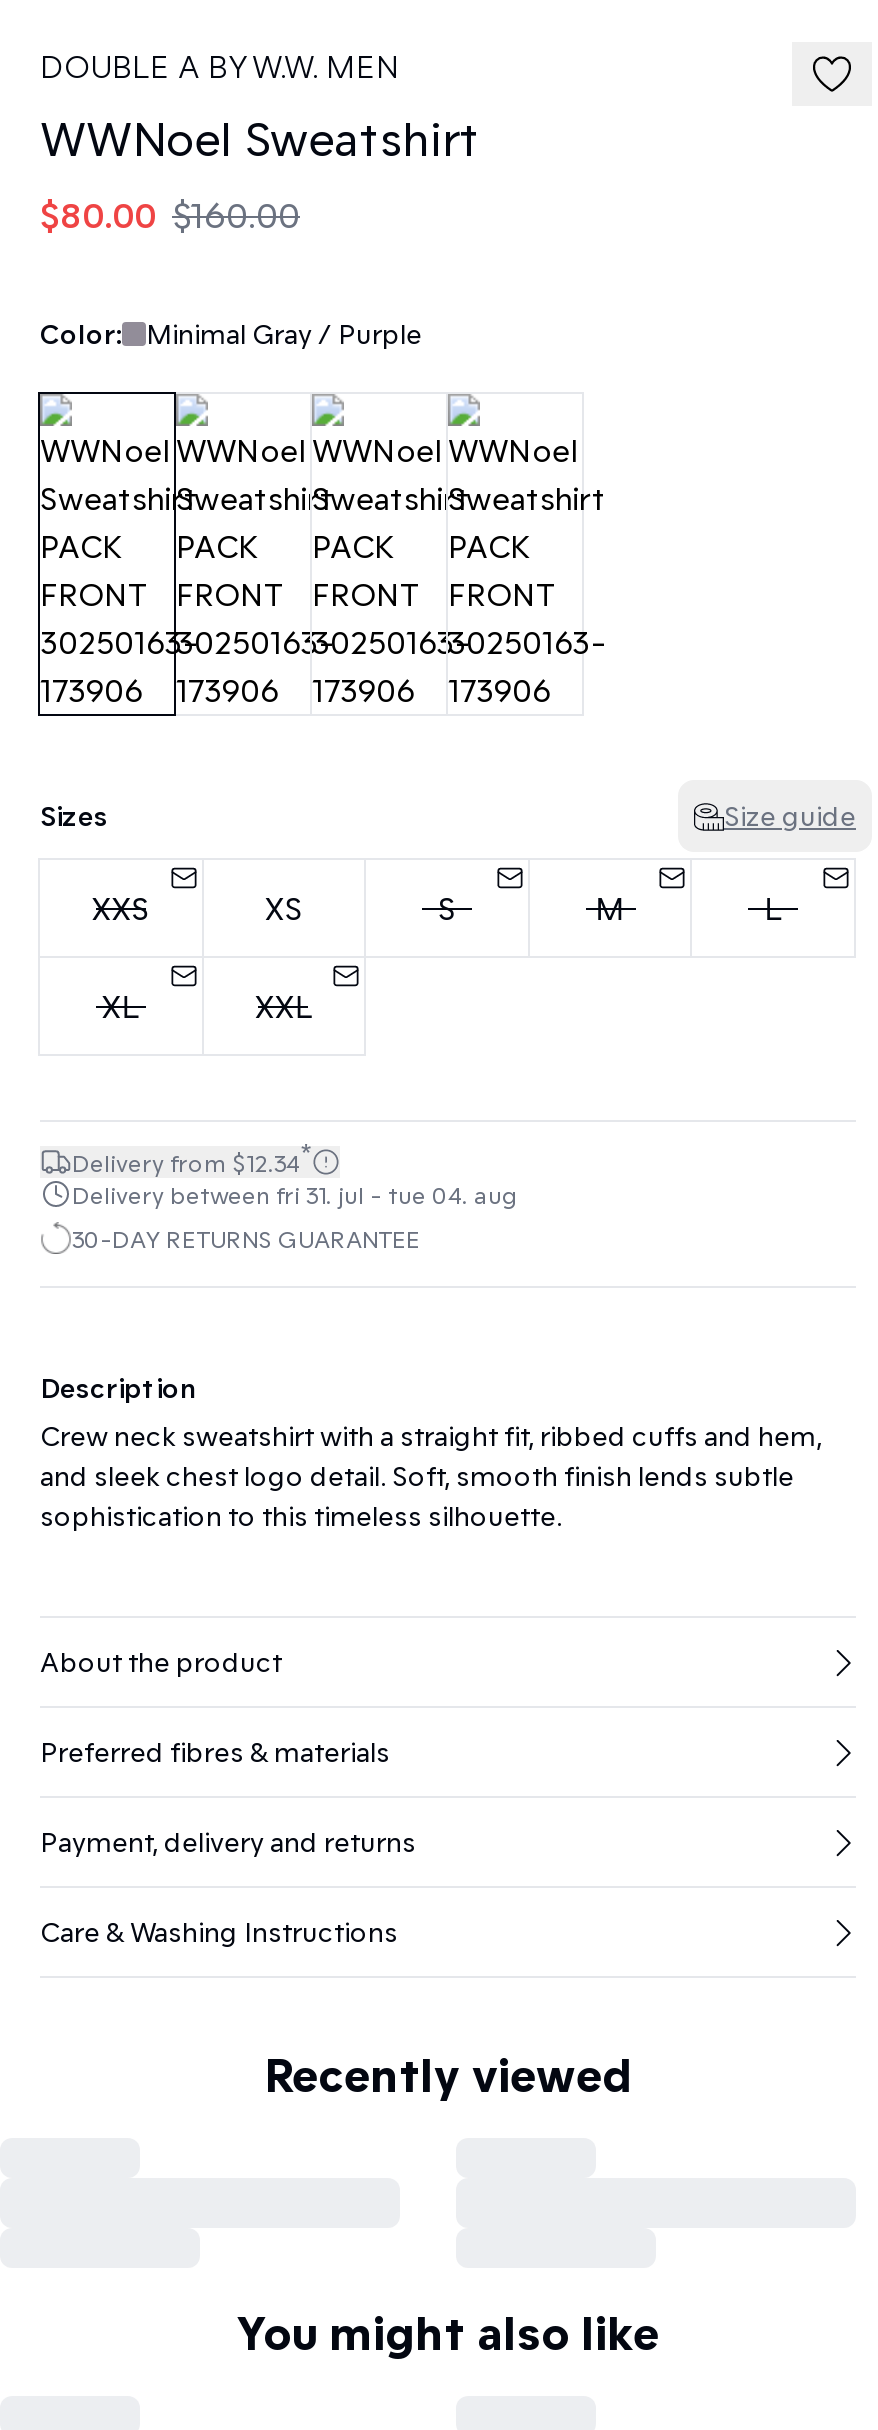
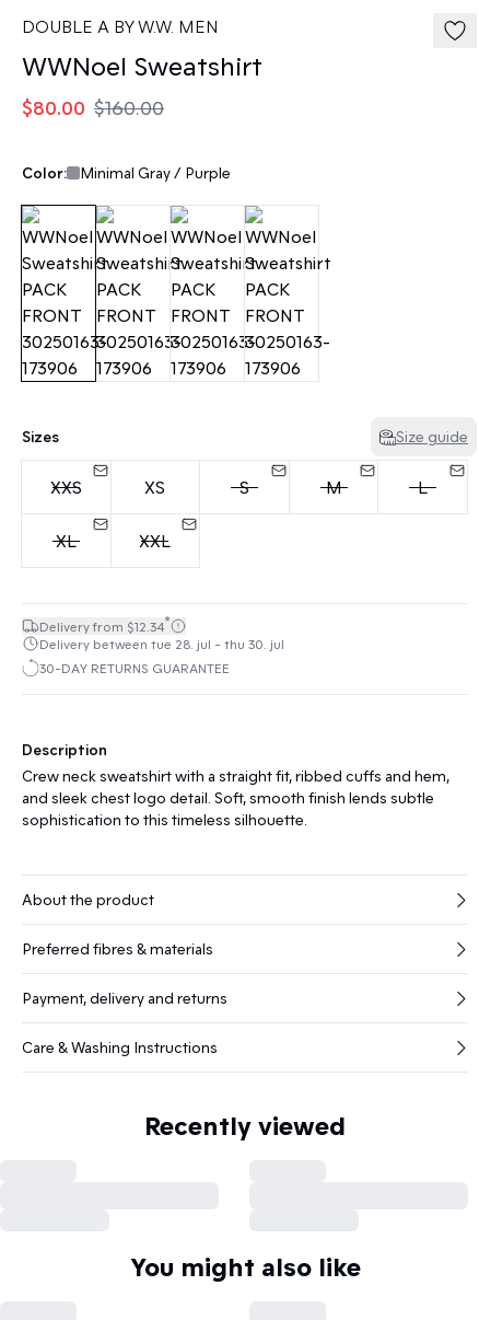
- Delivery between fri 31. jul - tue 04. aug
+ Delivery between tue 28. jul - thu 30. jul
